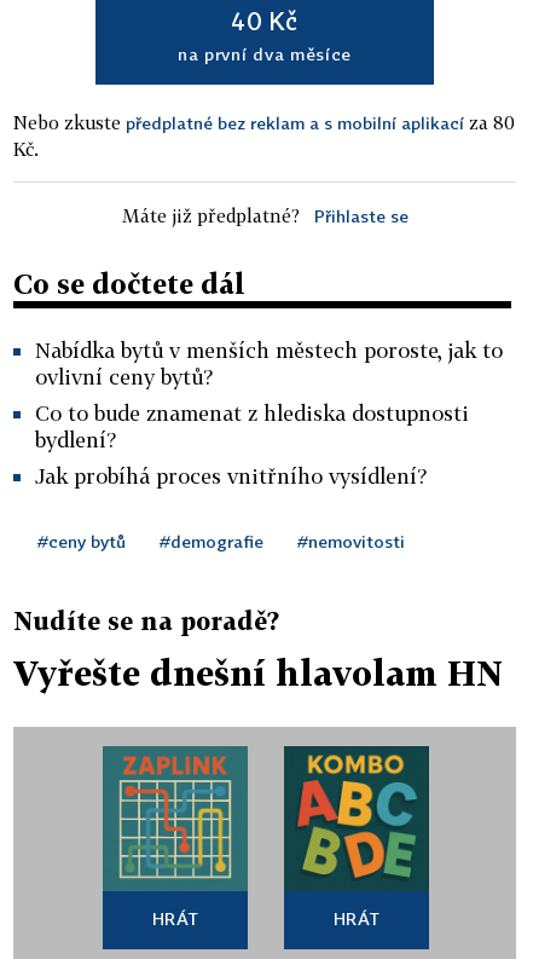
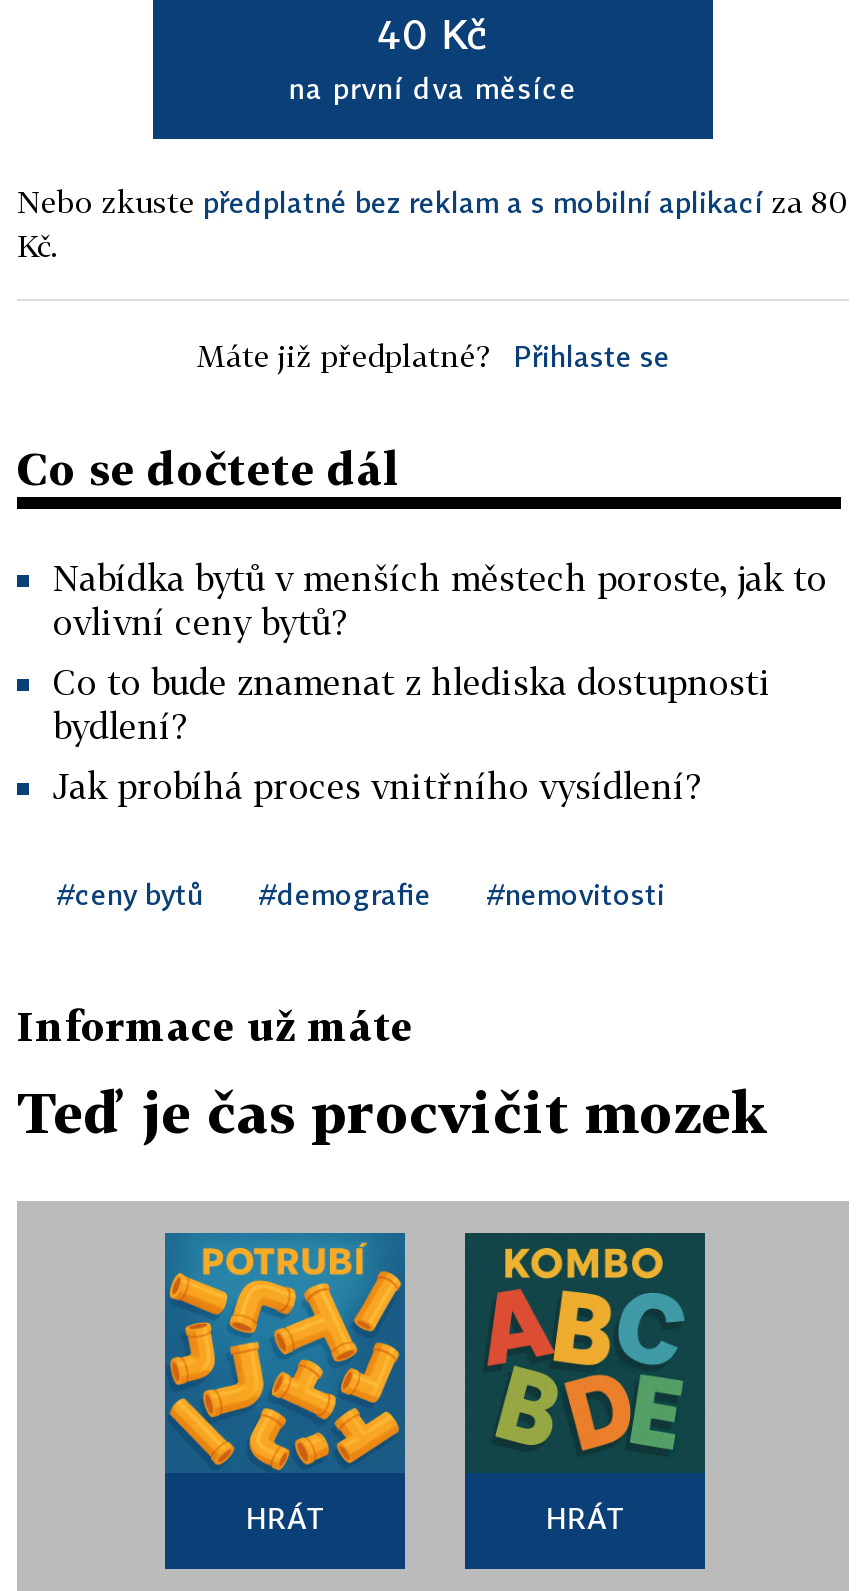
- Nudíte se na poradě?
+ Informace už máte

- Vyřešte dnešní hlavolam HN
+ Teď je čas procvičit mozek

- [image]
+ [image]
